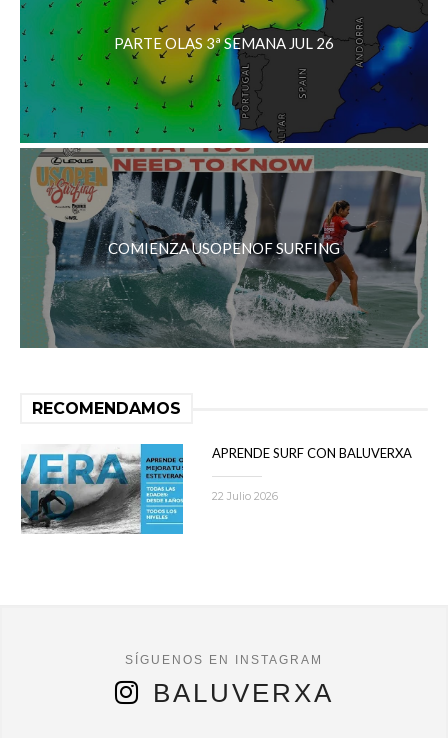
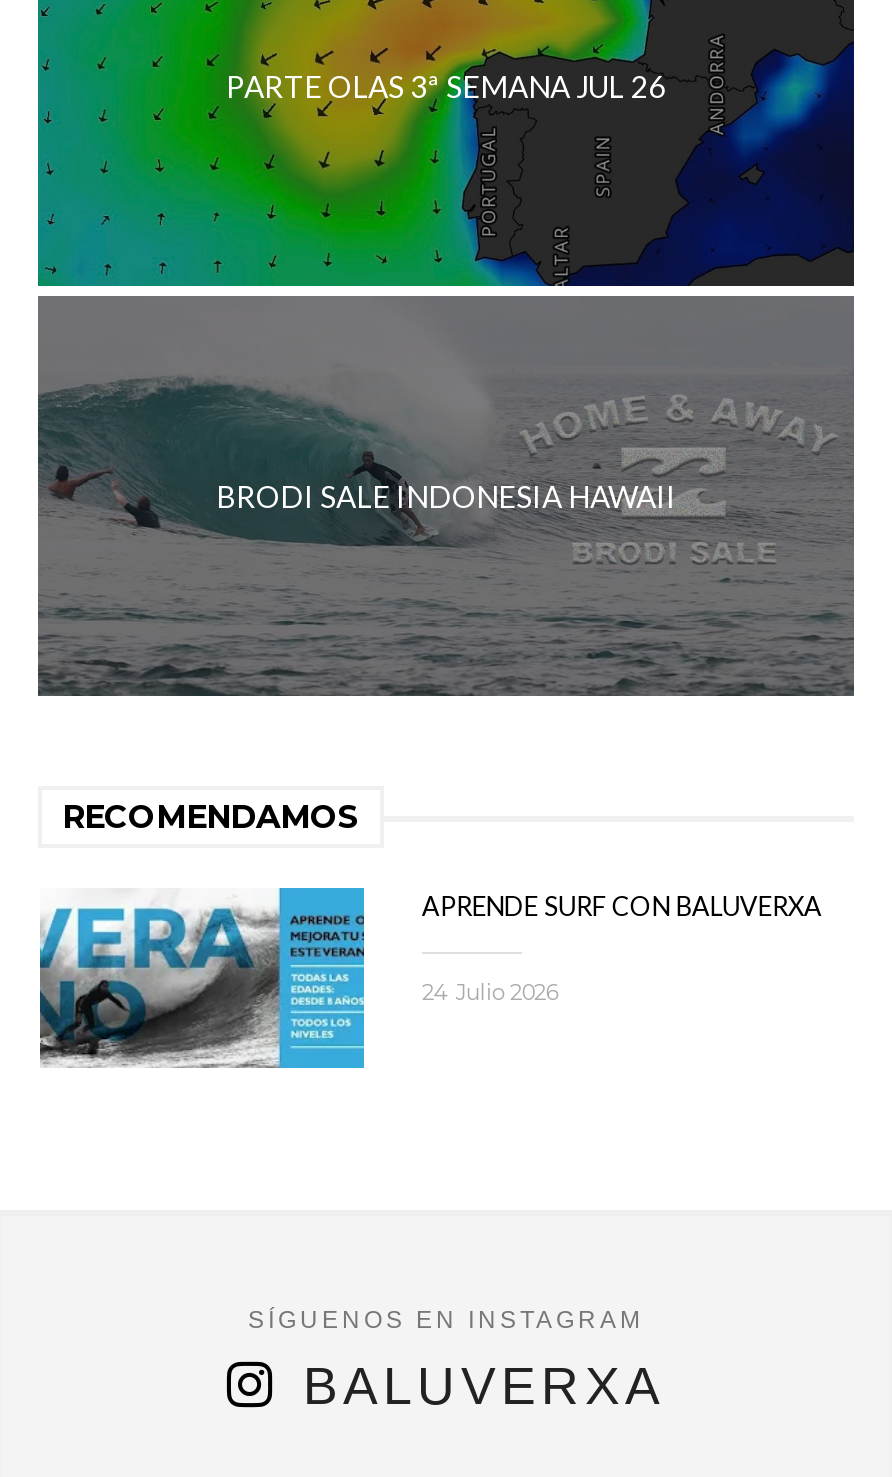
- [image]
- COMIENZA USOPENOF SURFING
+ [image]
+ BRODI SALE INDONESIA HAWAII

- 22 Julio 2026
+ 24 Julio 2026
